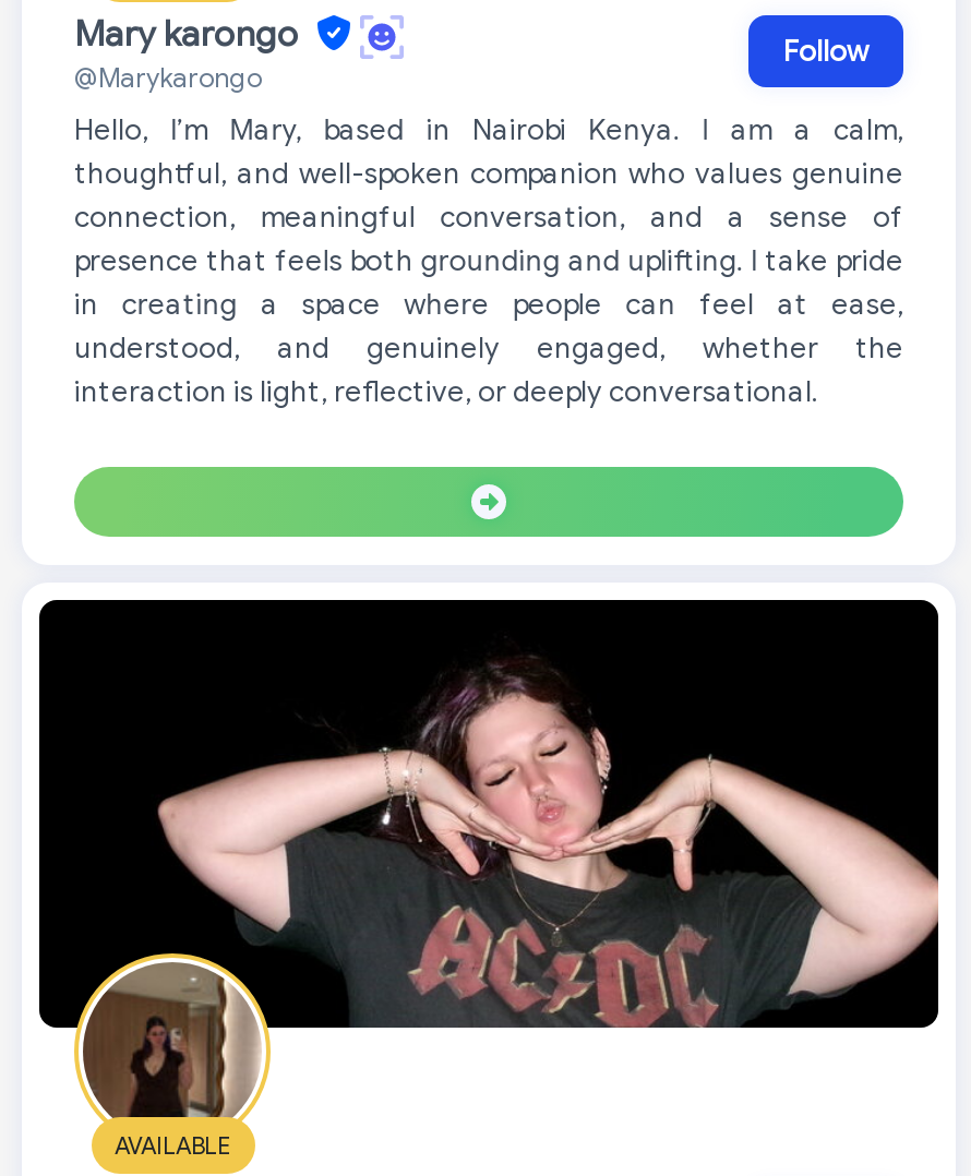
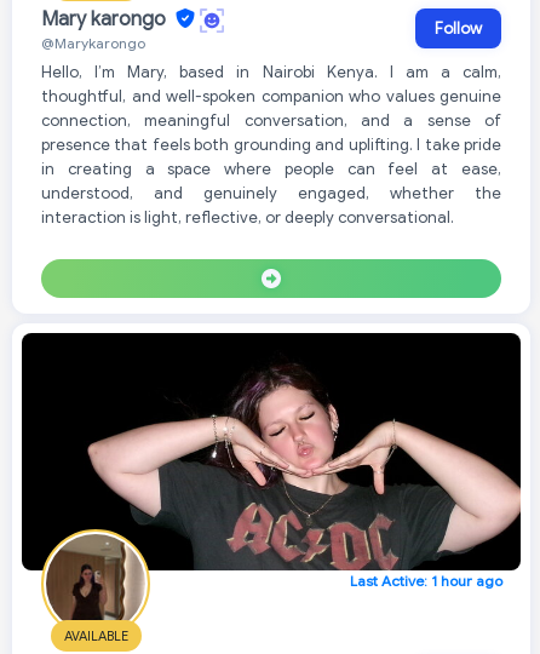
+ Last Active: 1 hour ago
